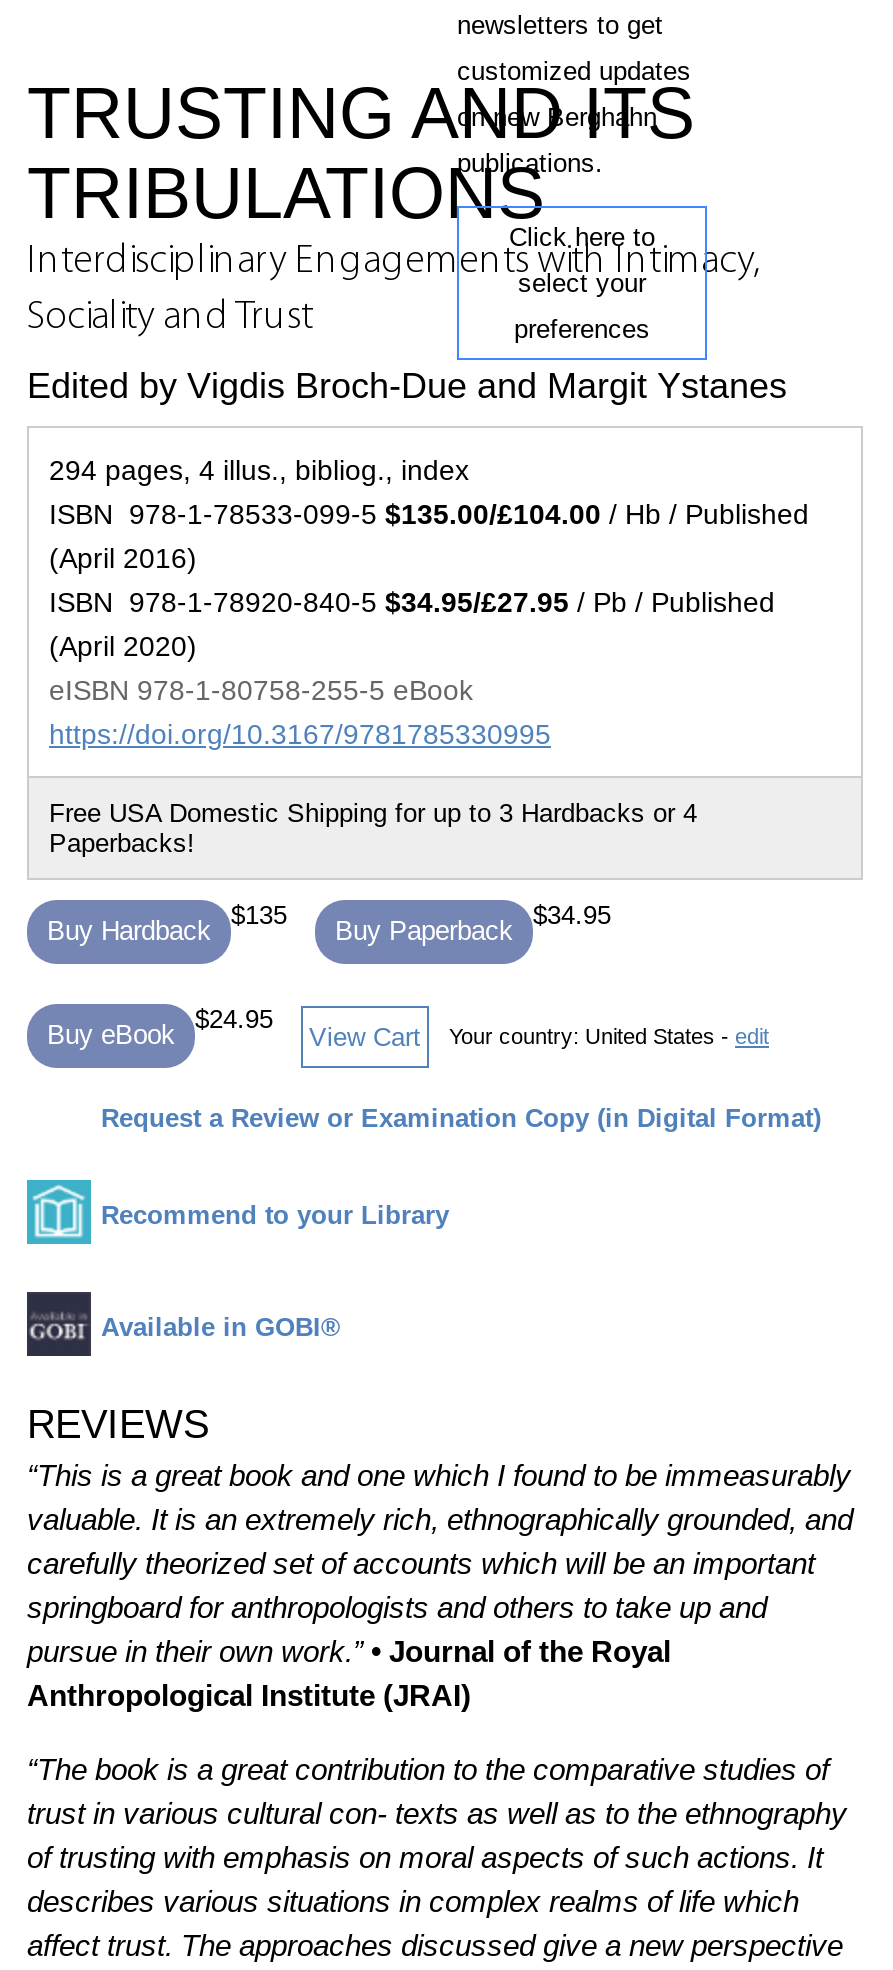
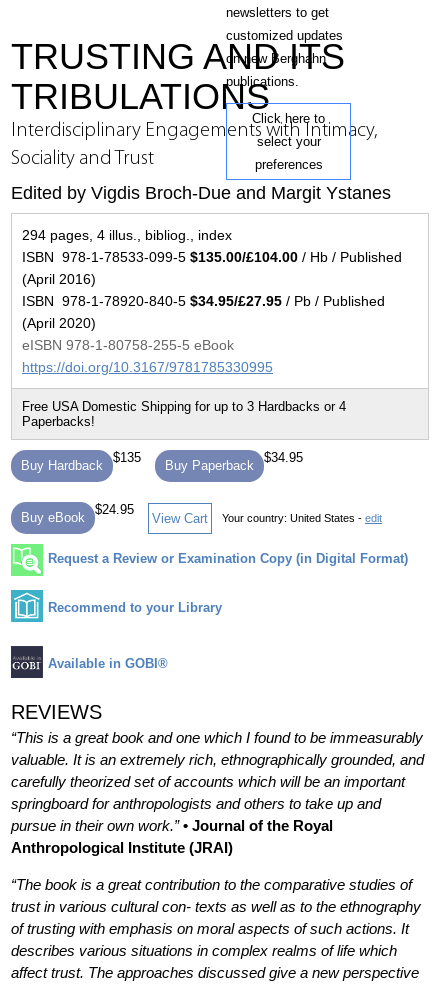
+ [image]
